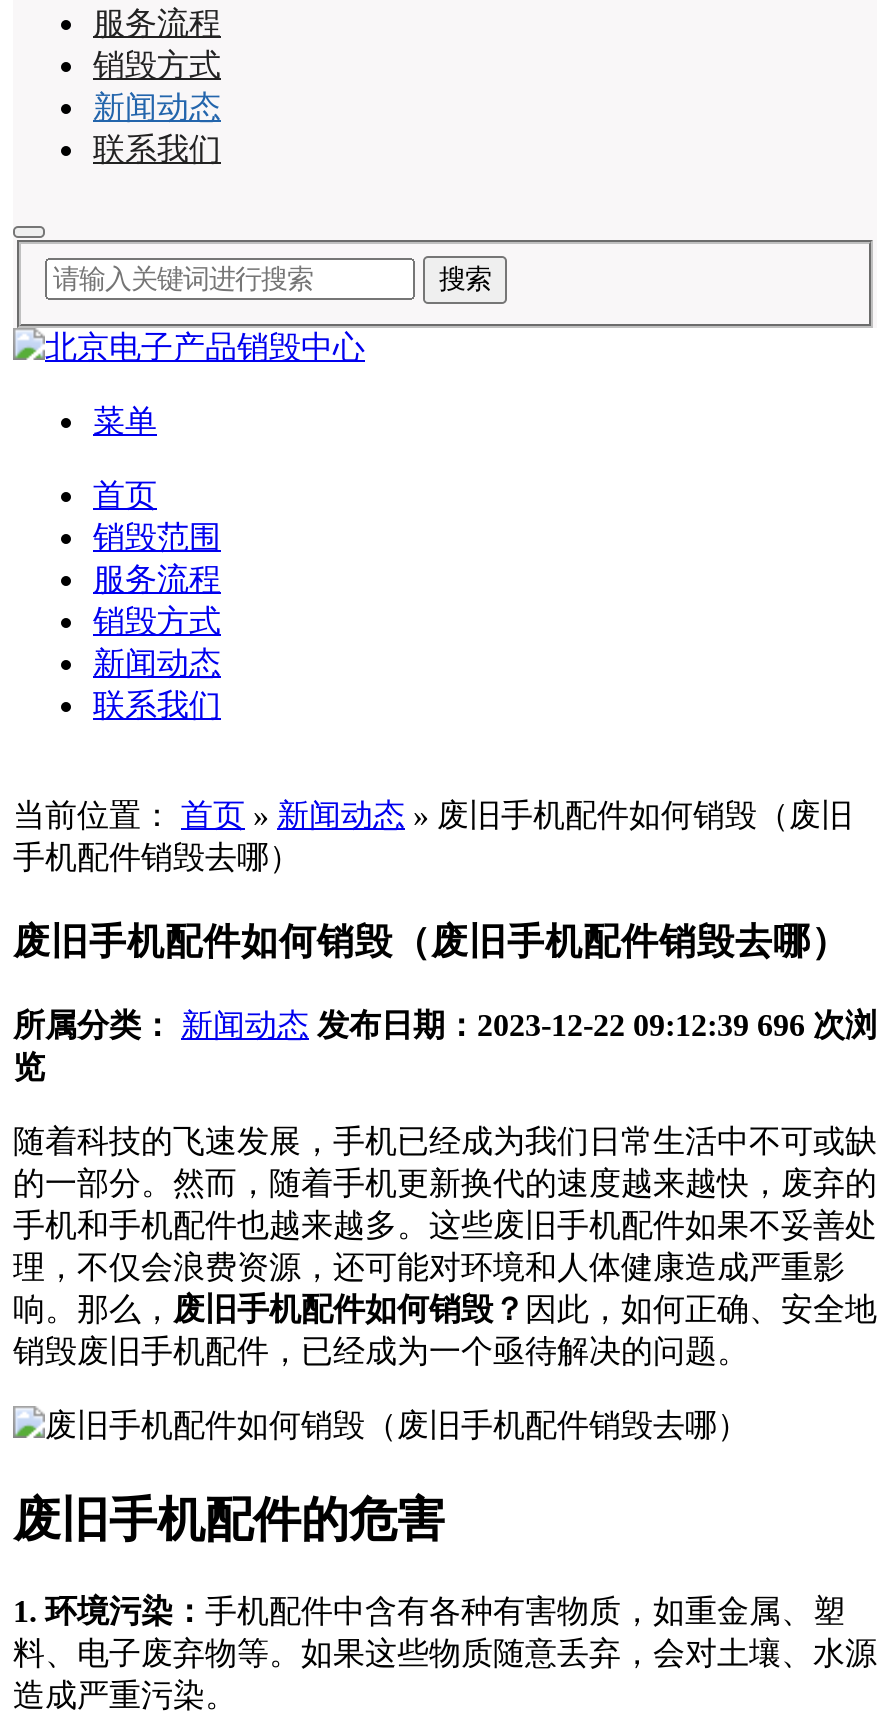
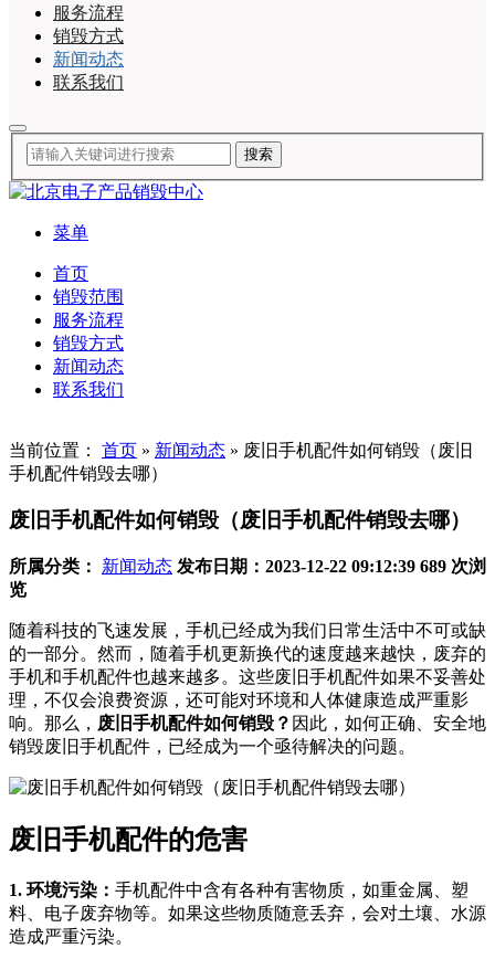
- 所属分类： 新闻动态 发布日期：2023-12-22 09:12:39 696 次浏
+ 所属分类： 新闻动态 发布日期：2023-12-22 09:12:39 689 次浏
